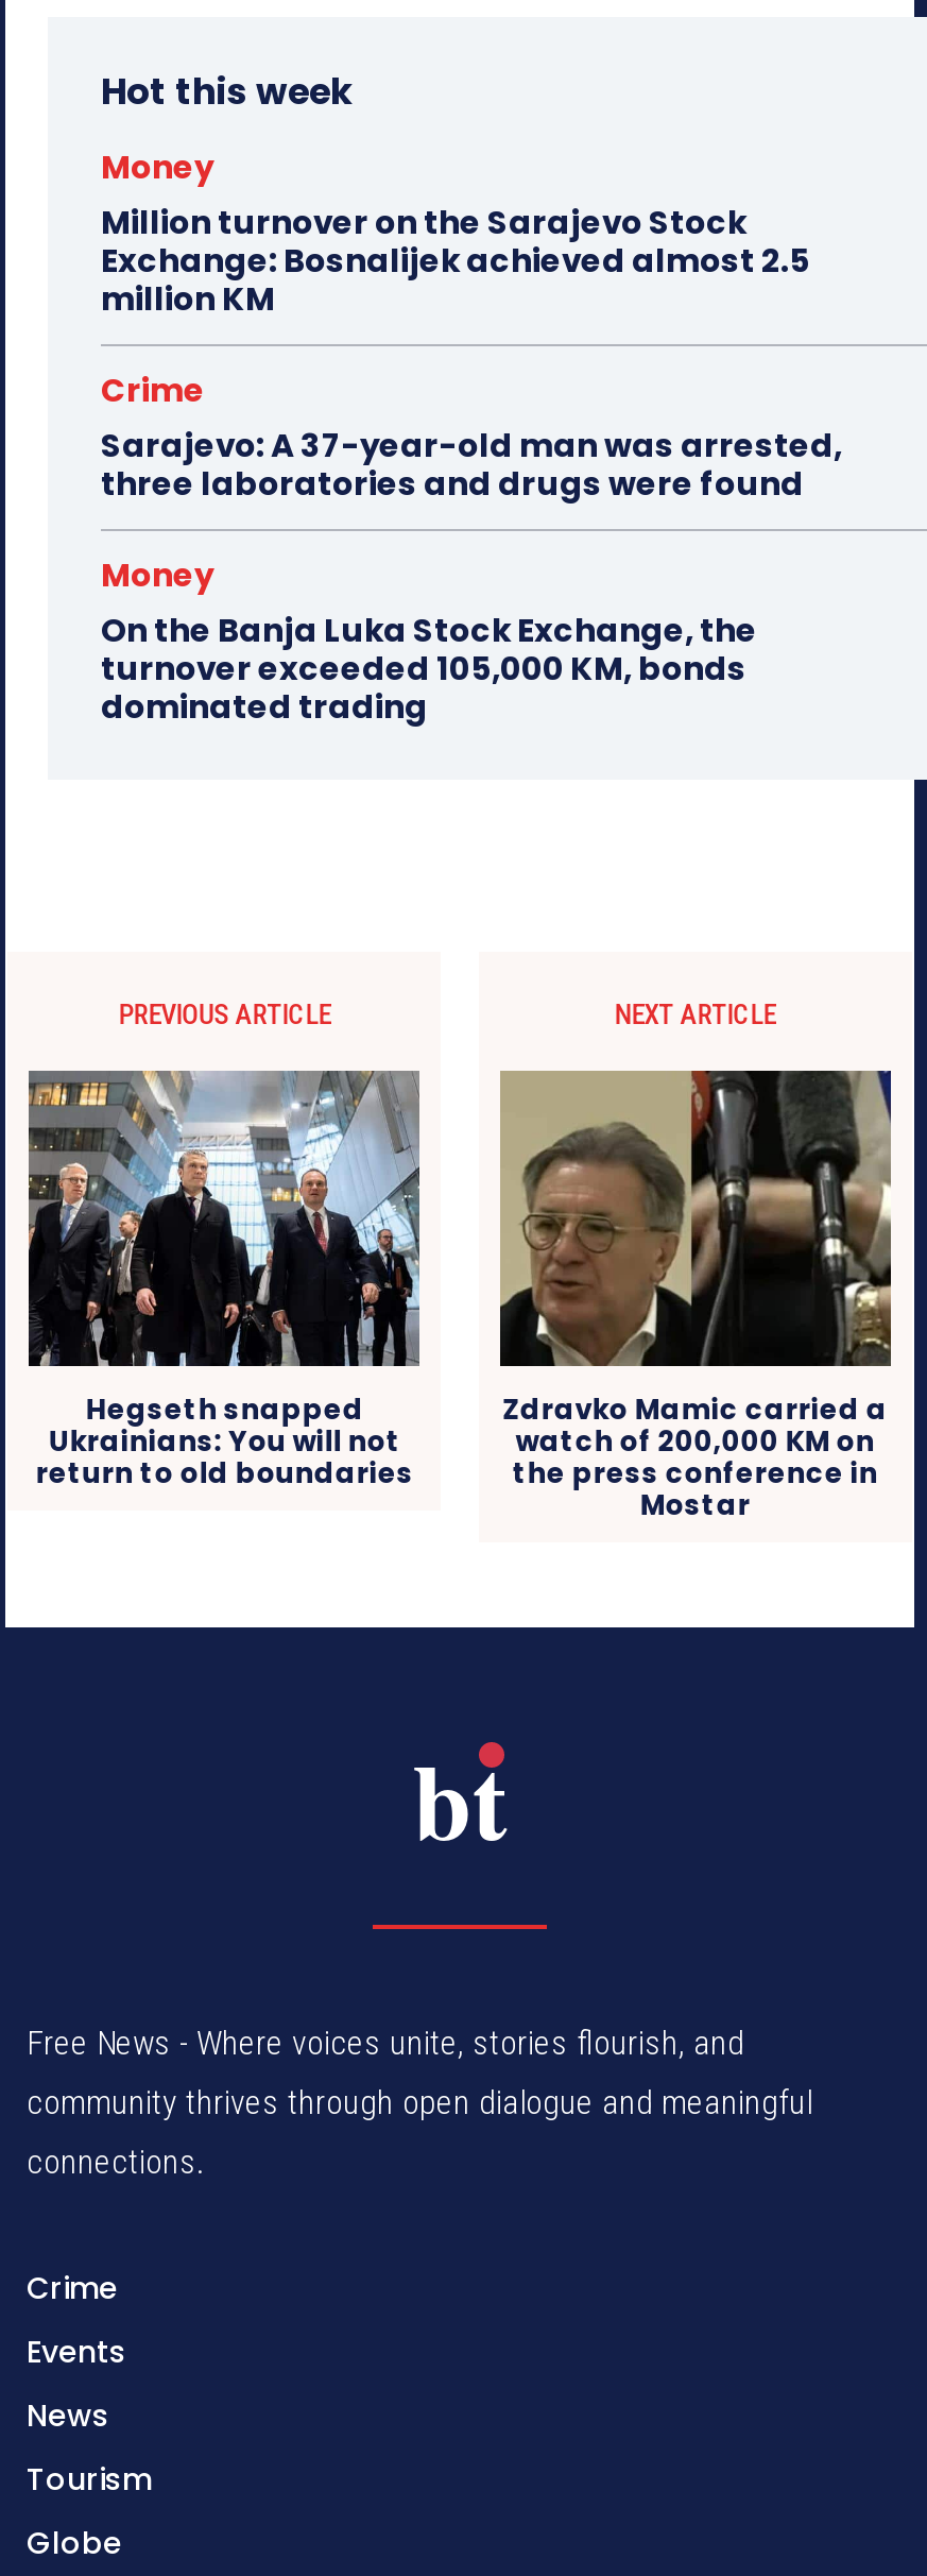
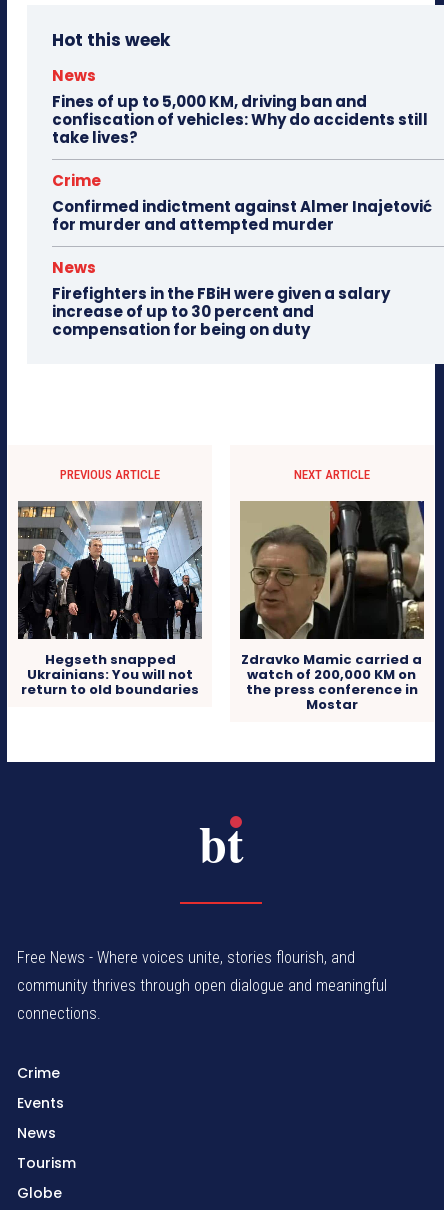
- Money
- Million turnover on the Sarajevo Stock
- Exchange: Bosnalijek achieved almost 2.5
- million KM
+ News
+ Fines of up to 5,000 KM, driving ban and
+ confiscation of vehicles: Why do accidents still
+ take lives?

- Sarajevo: A 37-year-old man was arrested,
- three laboratories and drugs were found
+ Confirmed indictment against Almer Inajetović
+ for murder and attempted murder

- Money
- On the Banja Luka Stock Exchange, the
- turnover exceeded 105,000 KM, bonds
- dominated trading
+ News
+ Firefighters in the FBiH were given a salary
+ increase of up to 30 percent and
+ compensation for being on duty
